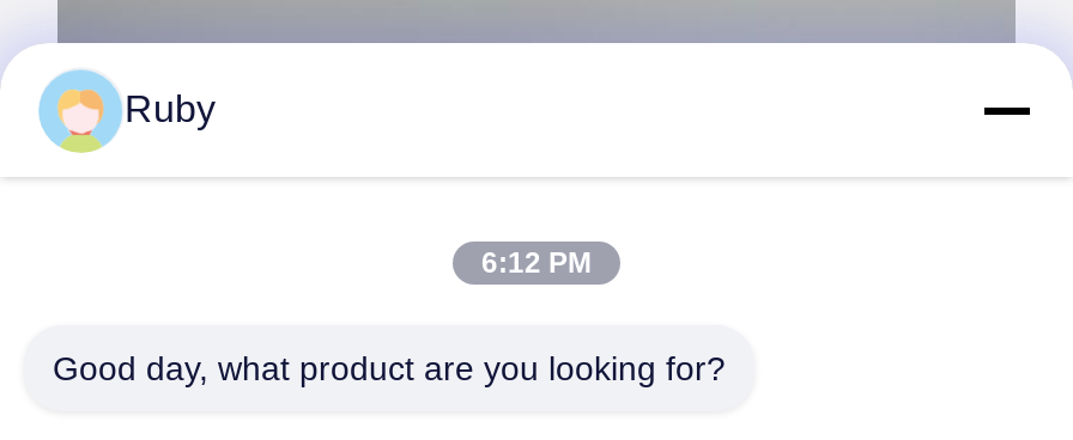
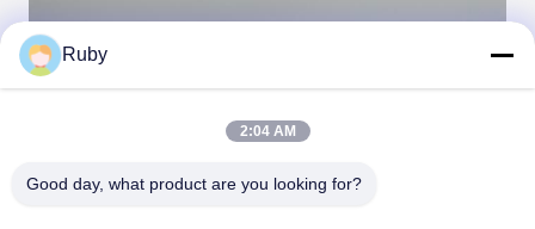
- 6:12 PM
+ 2:04 AM
